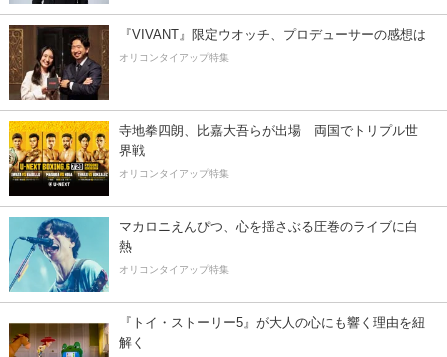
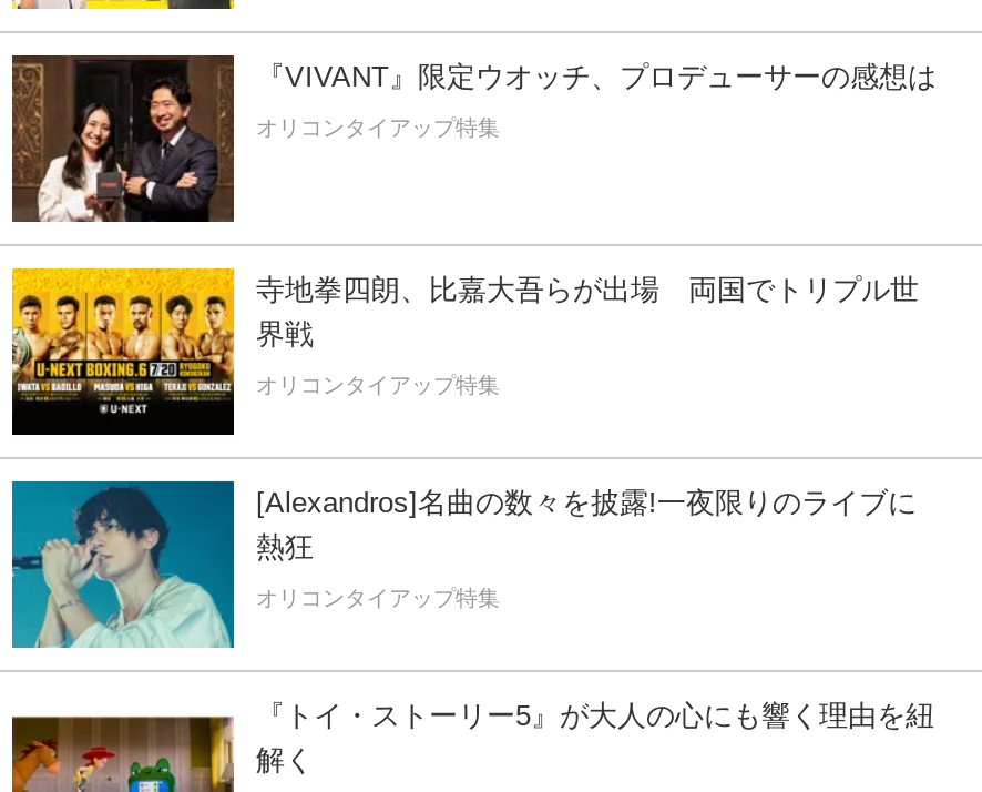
- [image]
- マカロニえんぴつ、心を揺さぶる圧巻のライブに白
- 熱
+ [image]
+ [Alexandros]名曲の数々を披露!一夜限りのライブに
+ 熱狂
